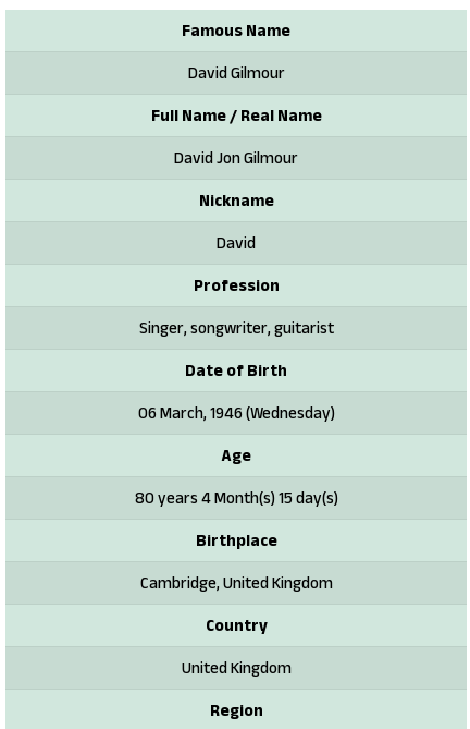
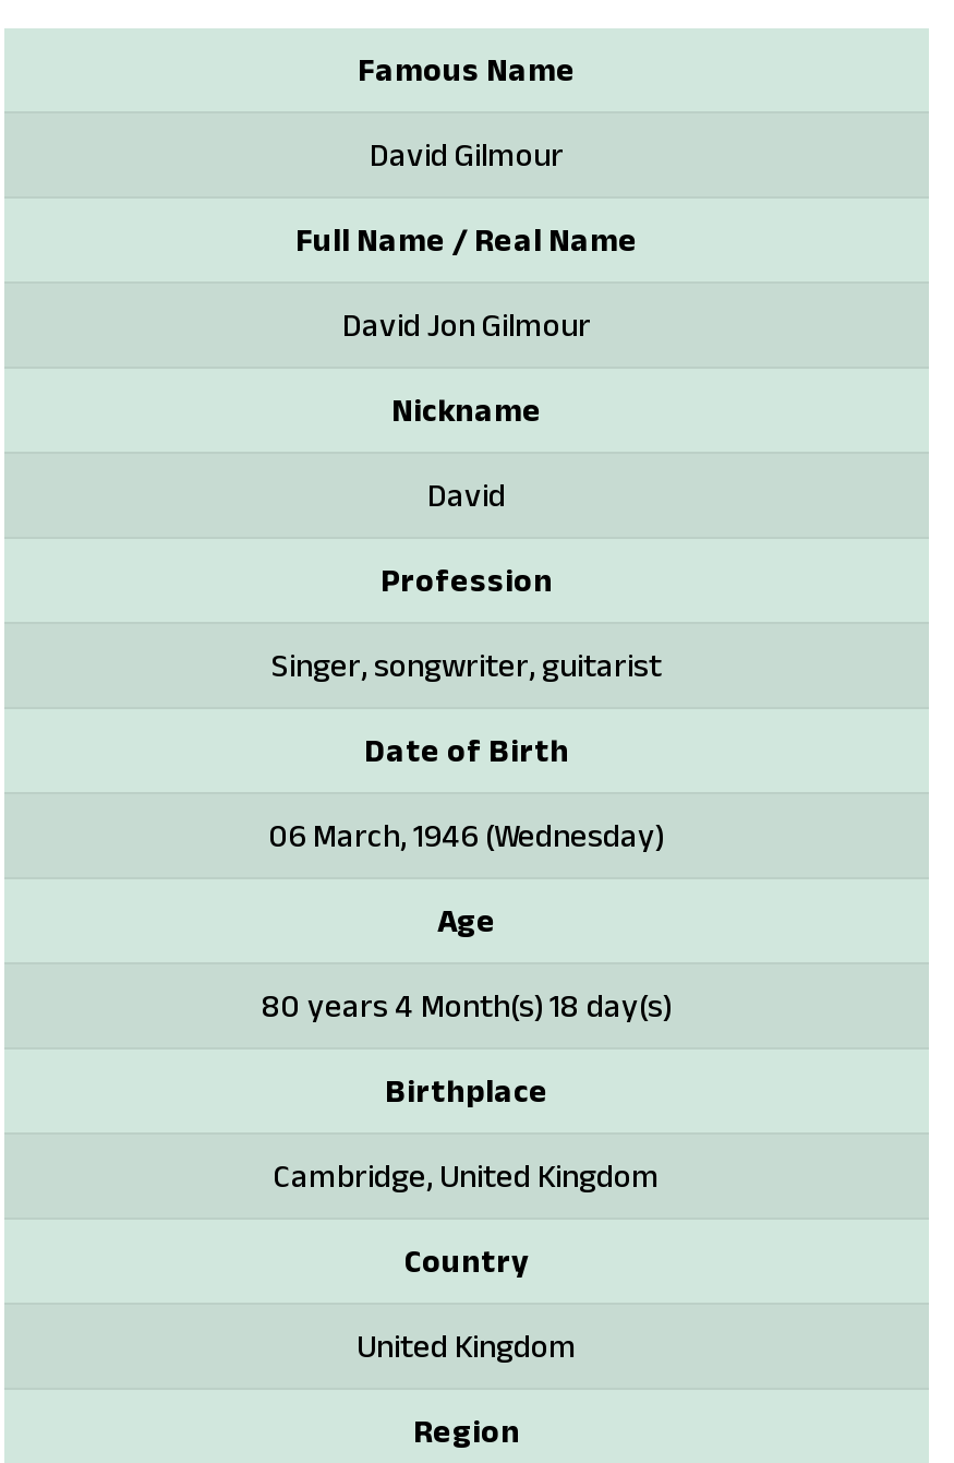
- 80 years 4 Month(s) 15 day(s)
+ 80 years 4 Month(s) 18 day(s)
